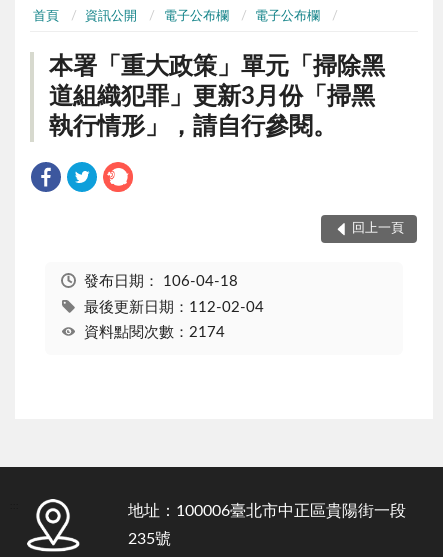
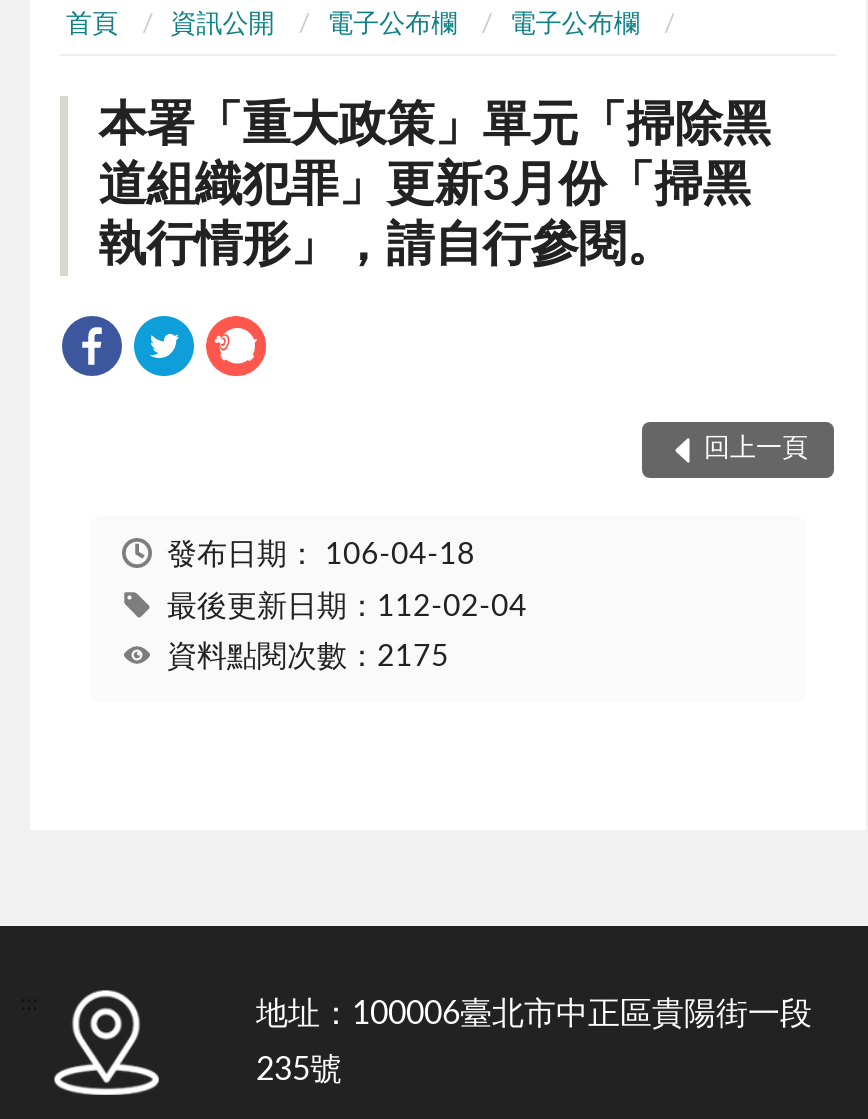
- 資料點閱次數：2174
+ 資料點閱次數：2175
